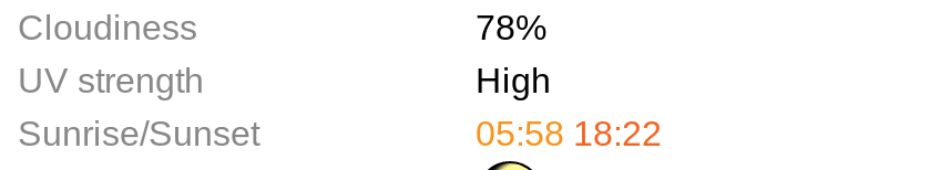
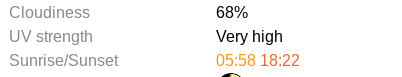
- 78%
+ 68%

- High
+ Very high
